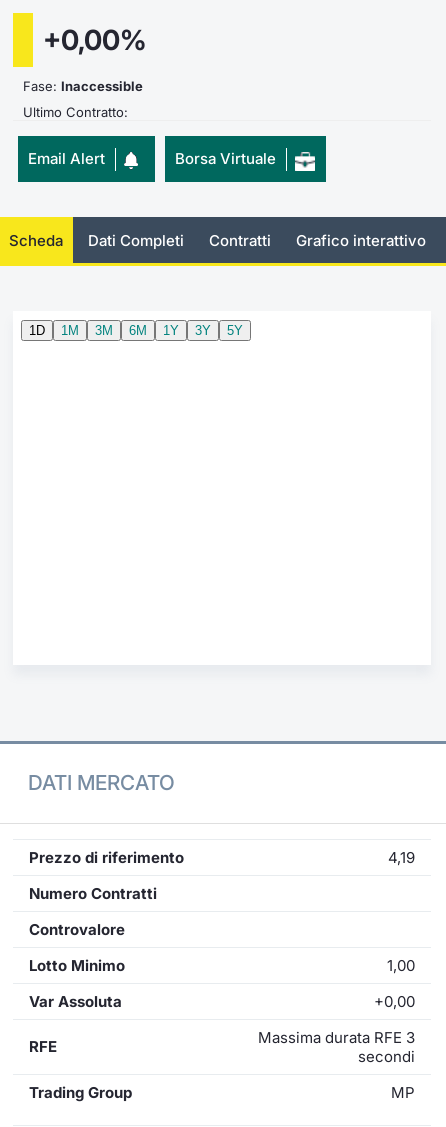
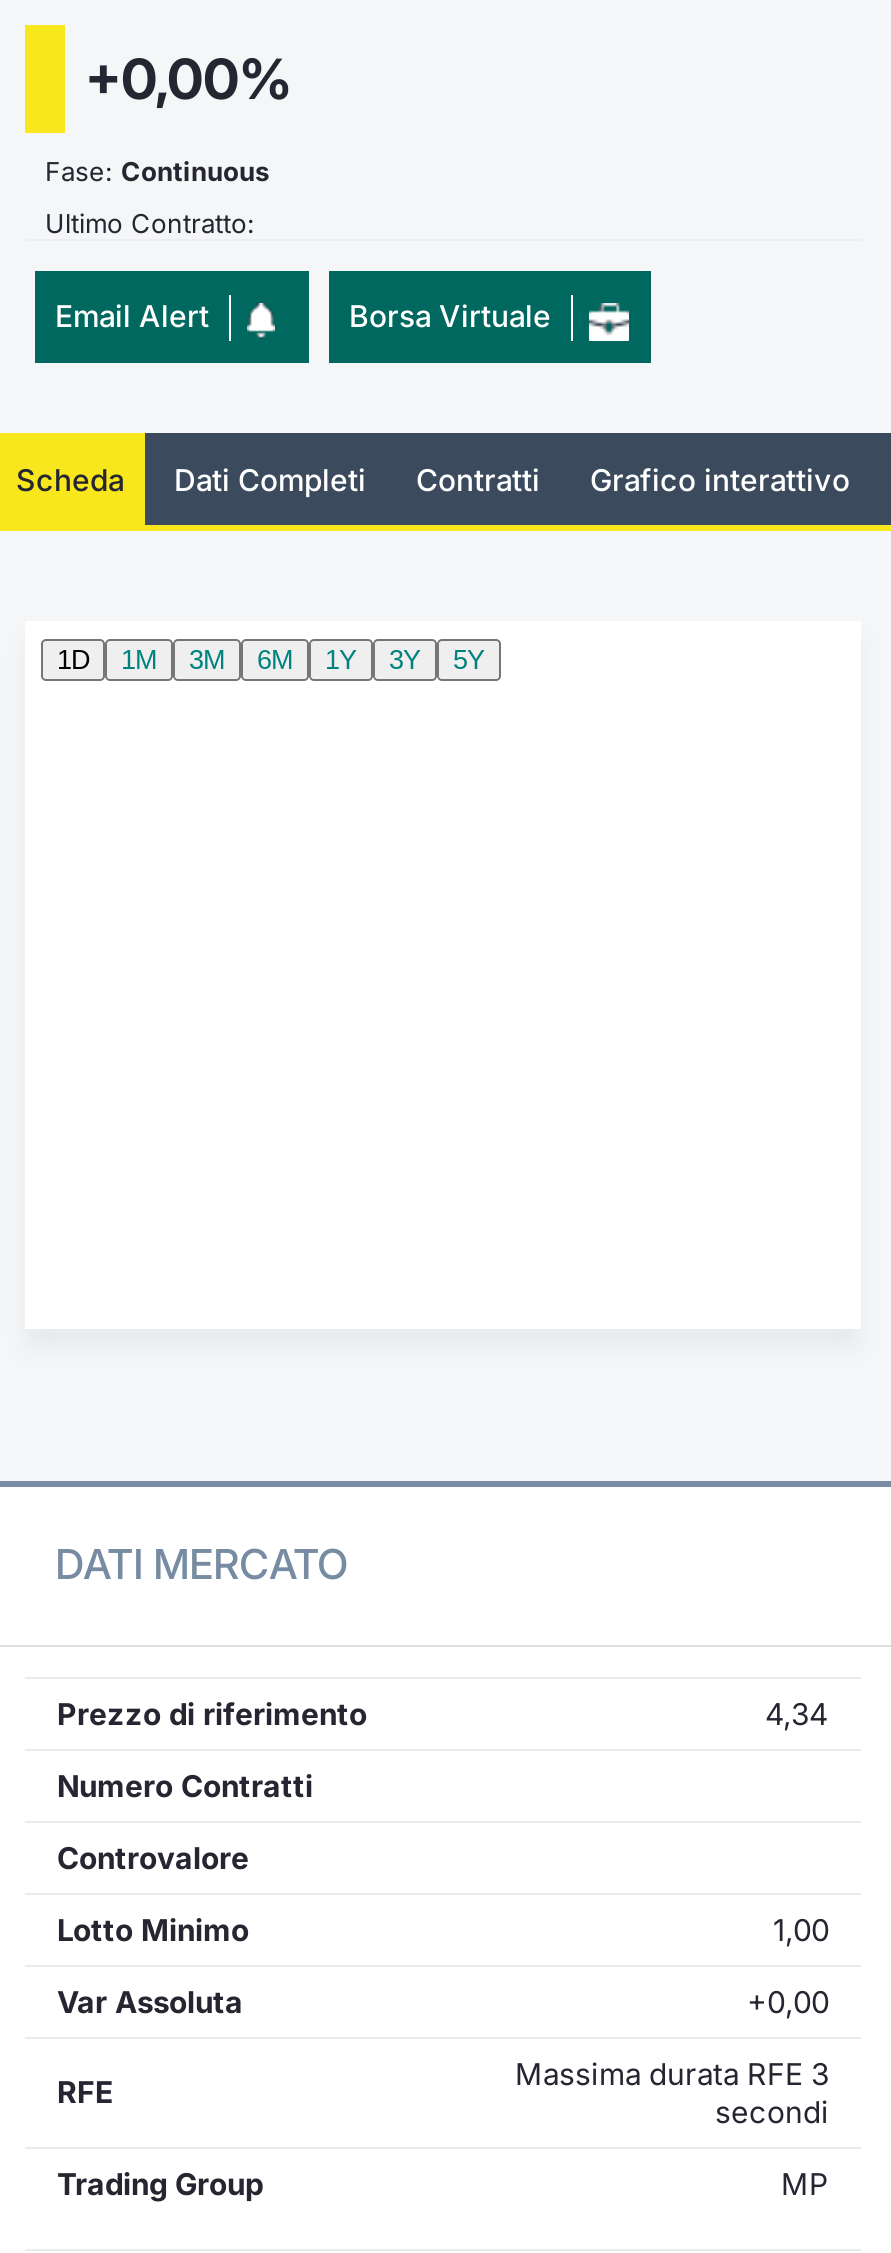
- Fase: Inaccessible
+ Fase: Continuous

- 4,19
+ 4,34
